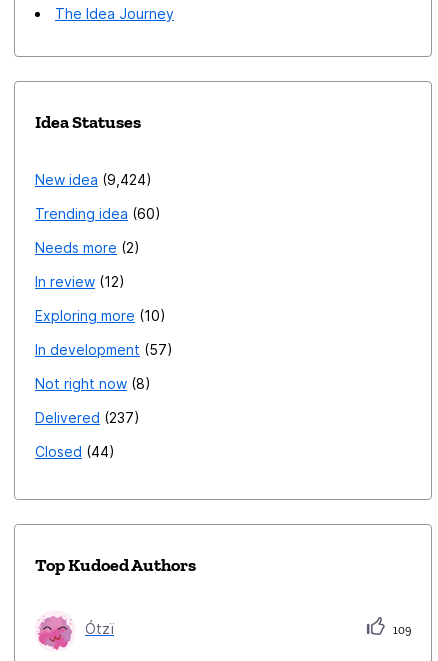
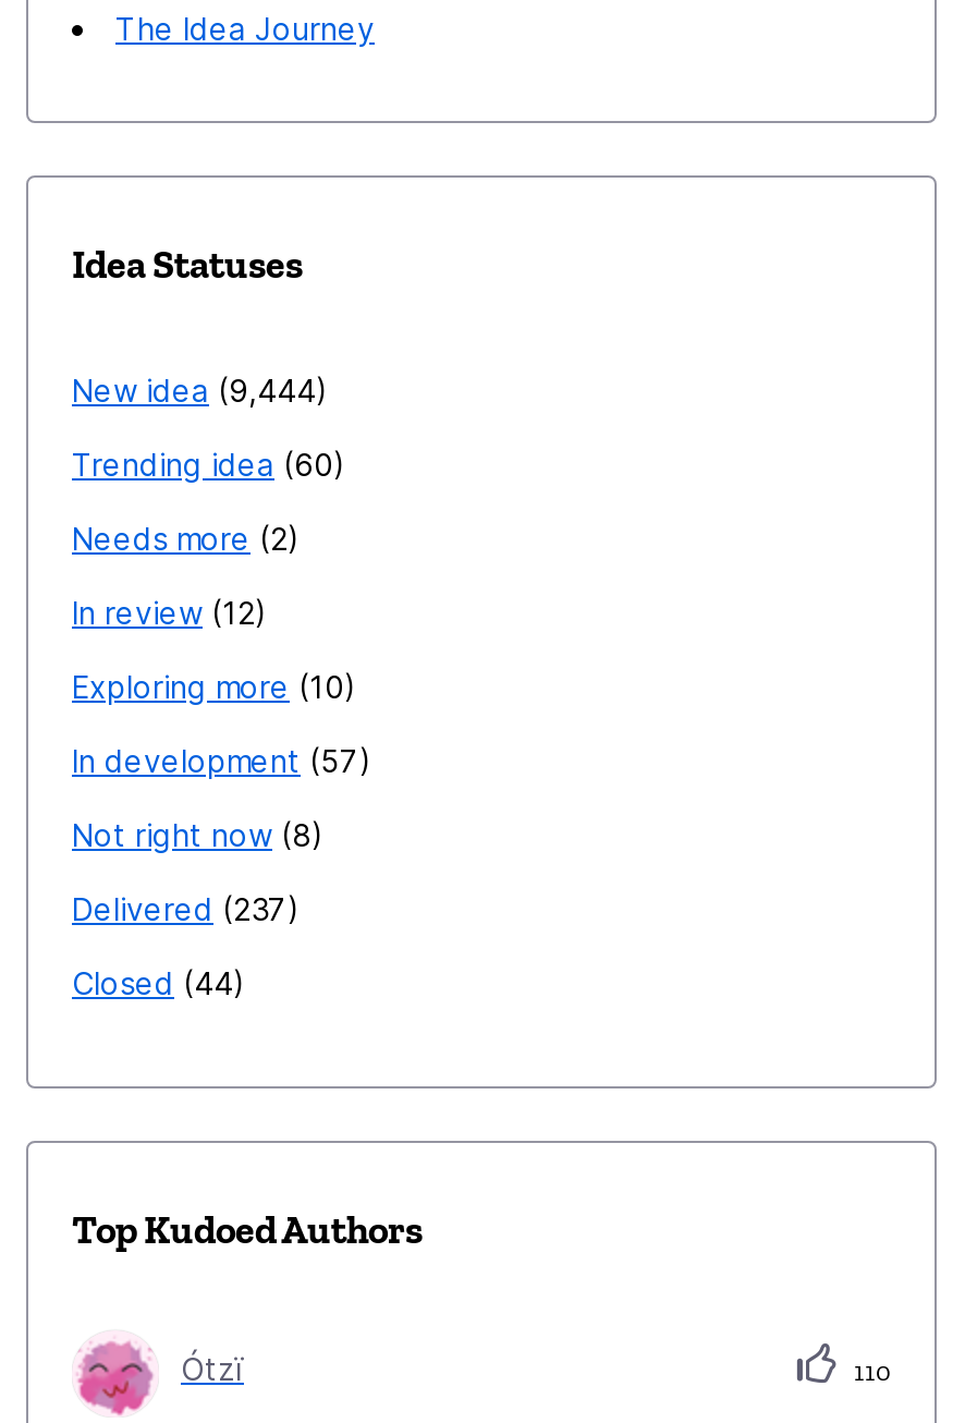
- New idea 9,424
+ New idea 9,444

- 109
+ 110
